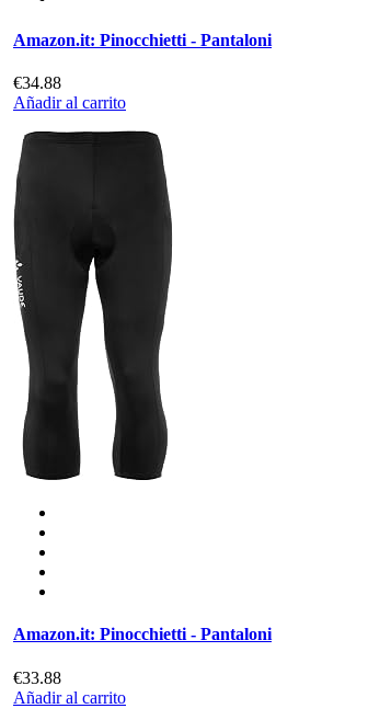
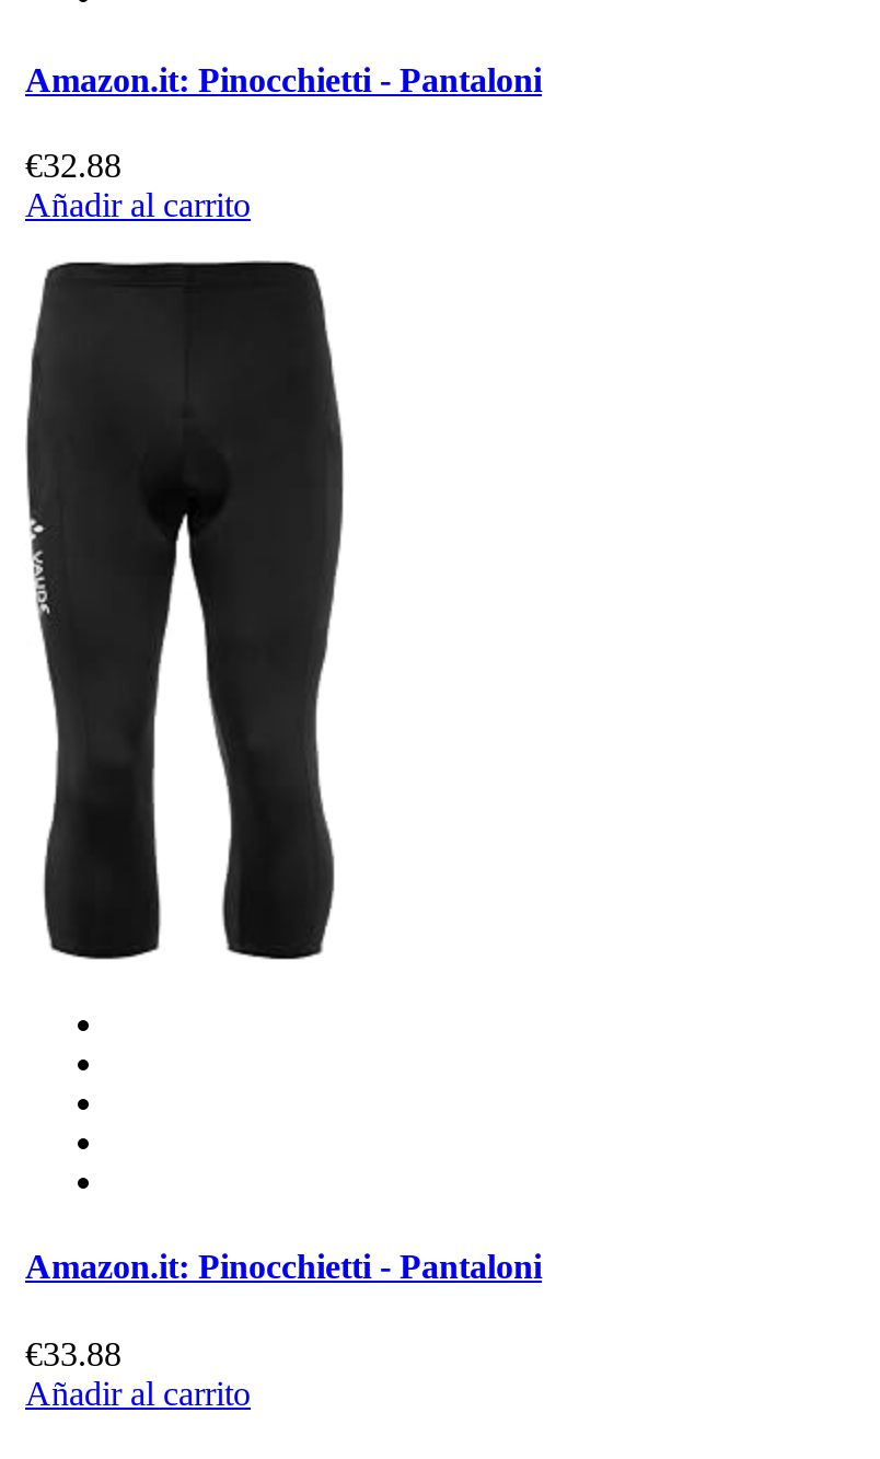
- €34.88
+ €32.88
